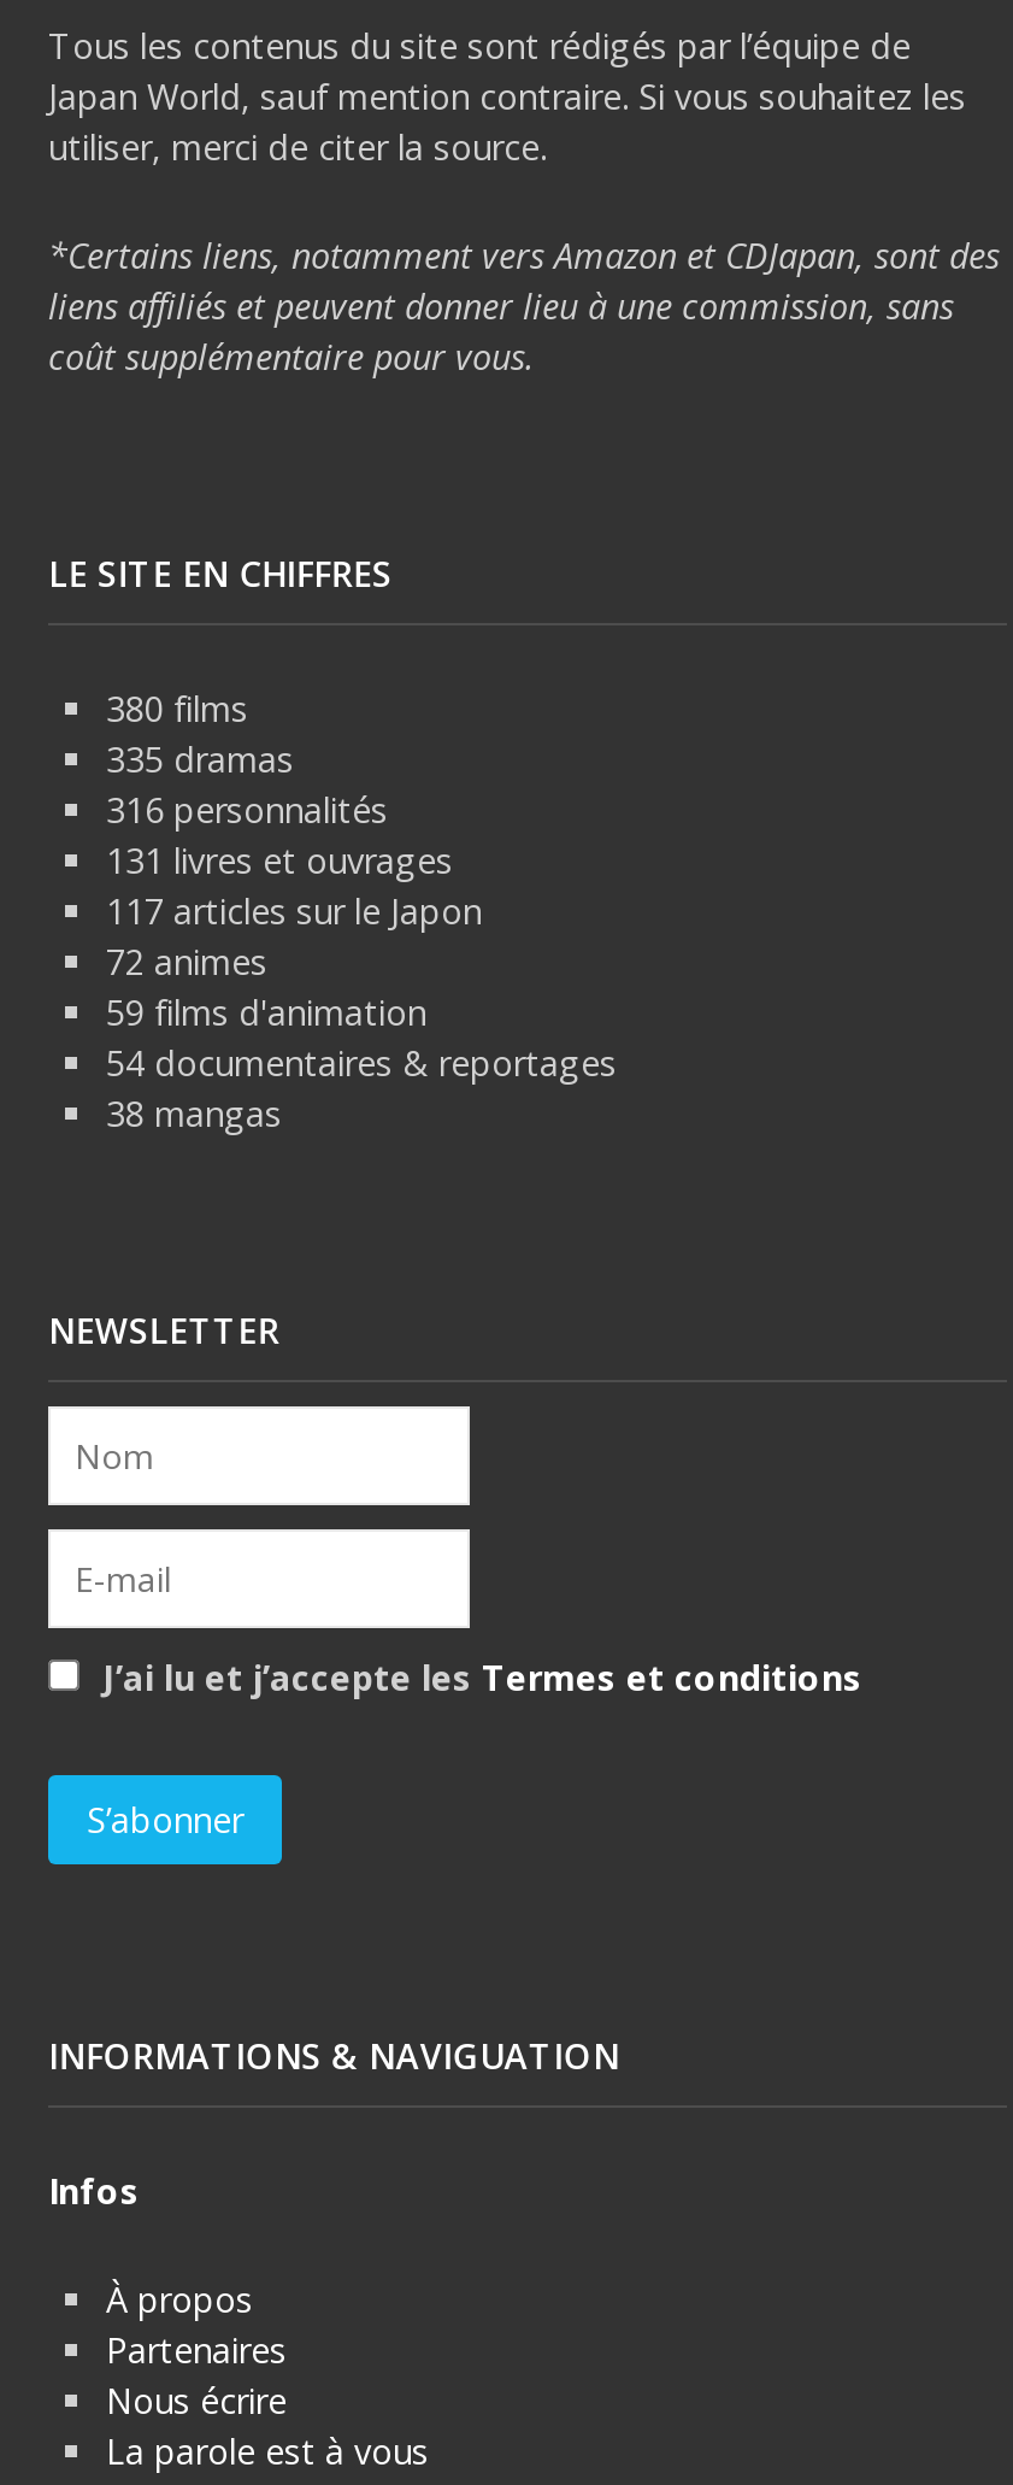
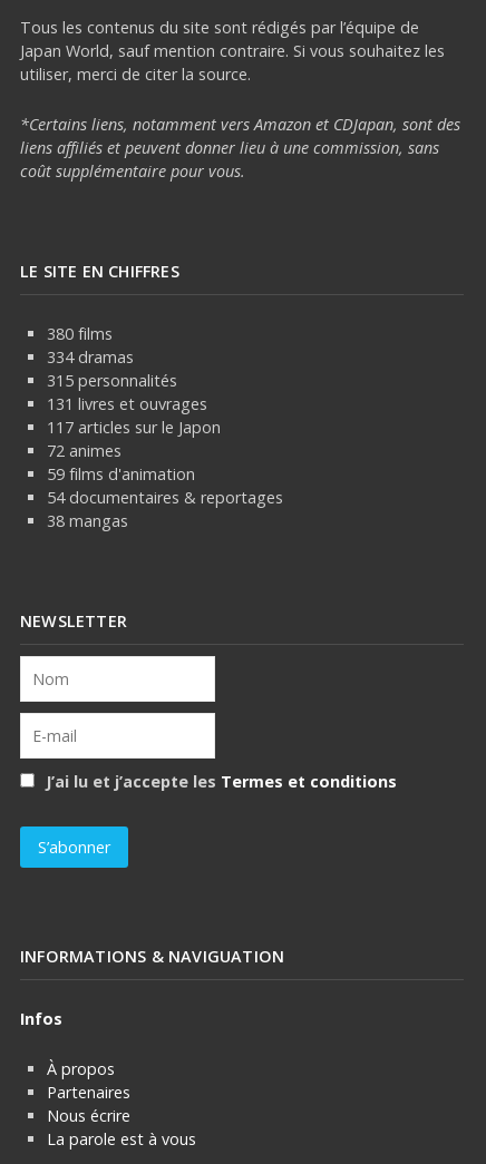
- 335 dramas
+ 334 dramas

- 316 personnalités
+ 315 personnalités
